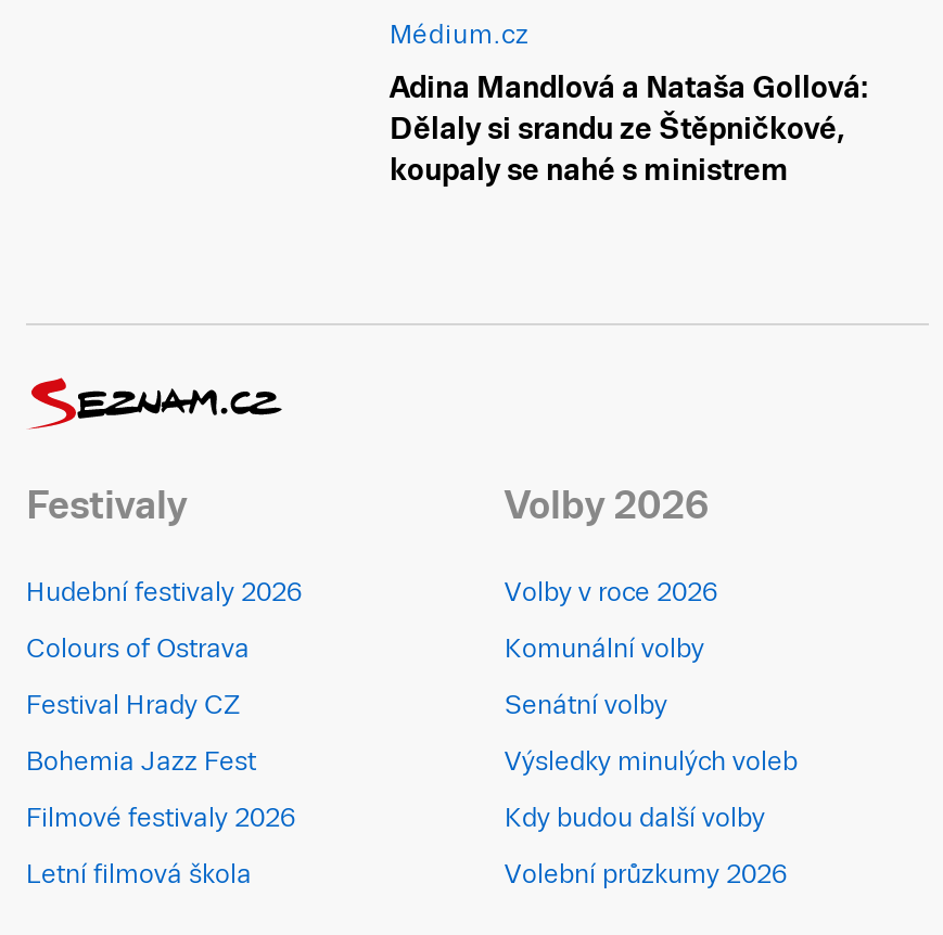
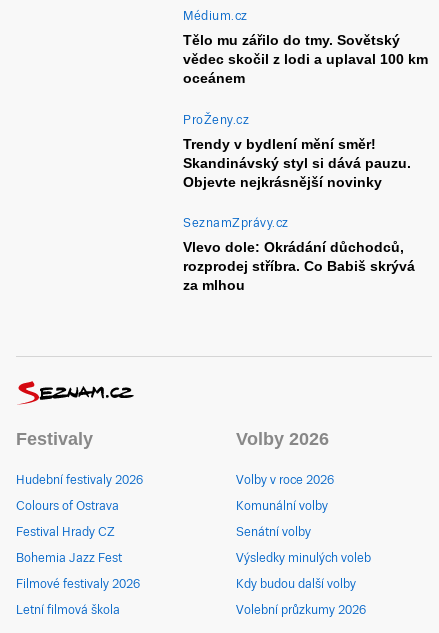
- Adina Mandlová a Nataša Gollová:
- Dělaly si srandu ze Štěpničkové,
- koupaly se nahé s ministrem
+ Tělo mu zářilo do tmy. Sovětský
+ vědec skočil z lodi a uplaval 100 km
+ oceánem
+ ProŽeny.cz
+ Trendy v bydlení mění směr!
+ Skandinávský styl si dává pauzu.
+ Objevte nejkrásnější novinky
+ SeznamZprávy.cz
+ Vlevo dole: Okrádání důchodců,
+ rozprodej stříbra. Co Babiš skrývá
+ za mlhou
